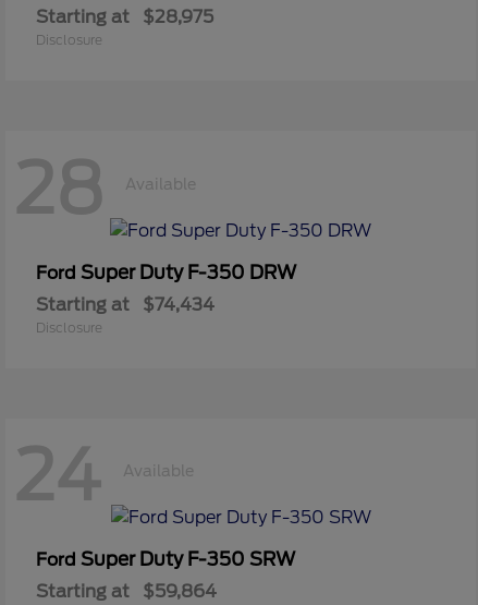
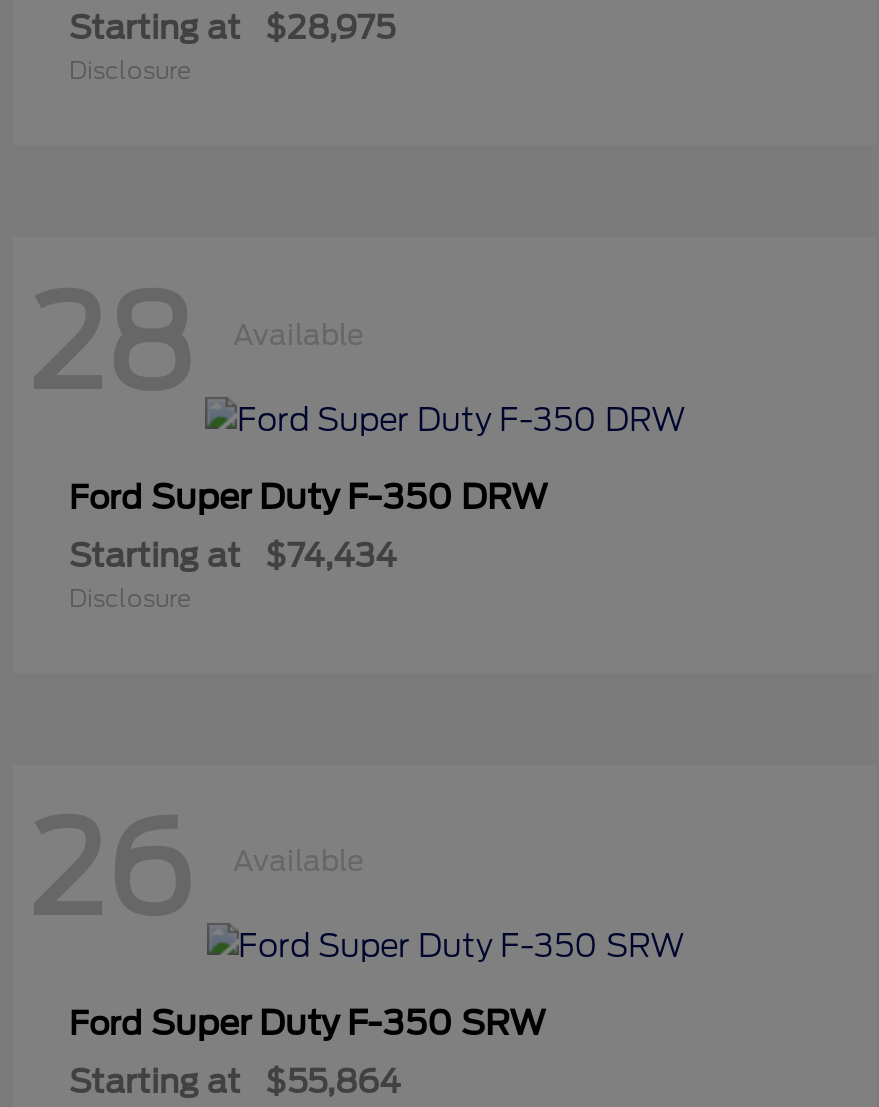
- 24
+ 26

- Starting at $59,864
+ Starting at $55,864
